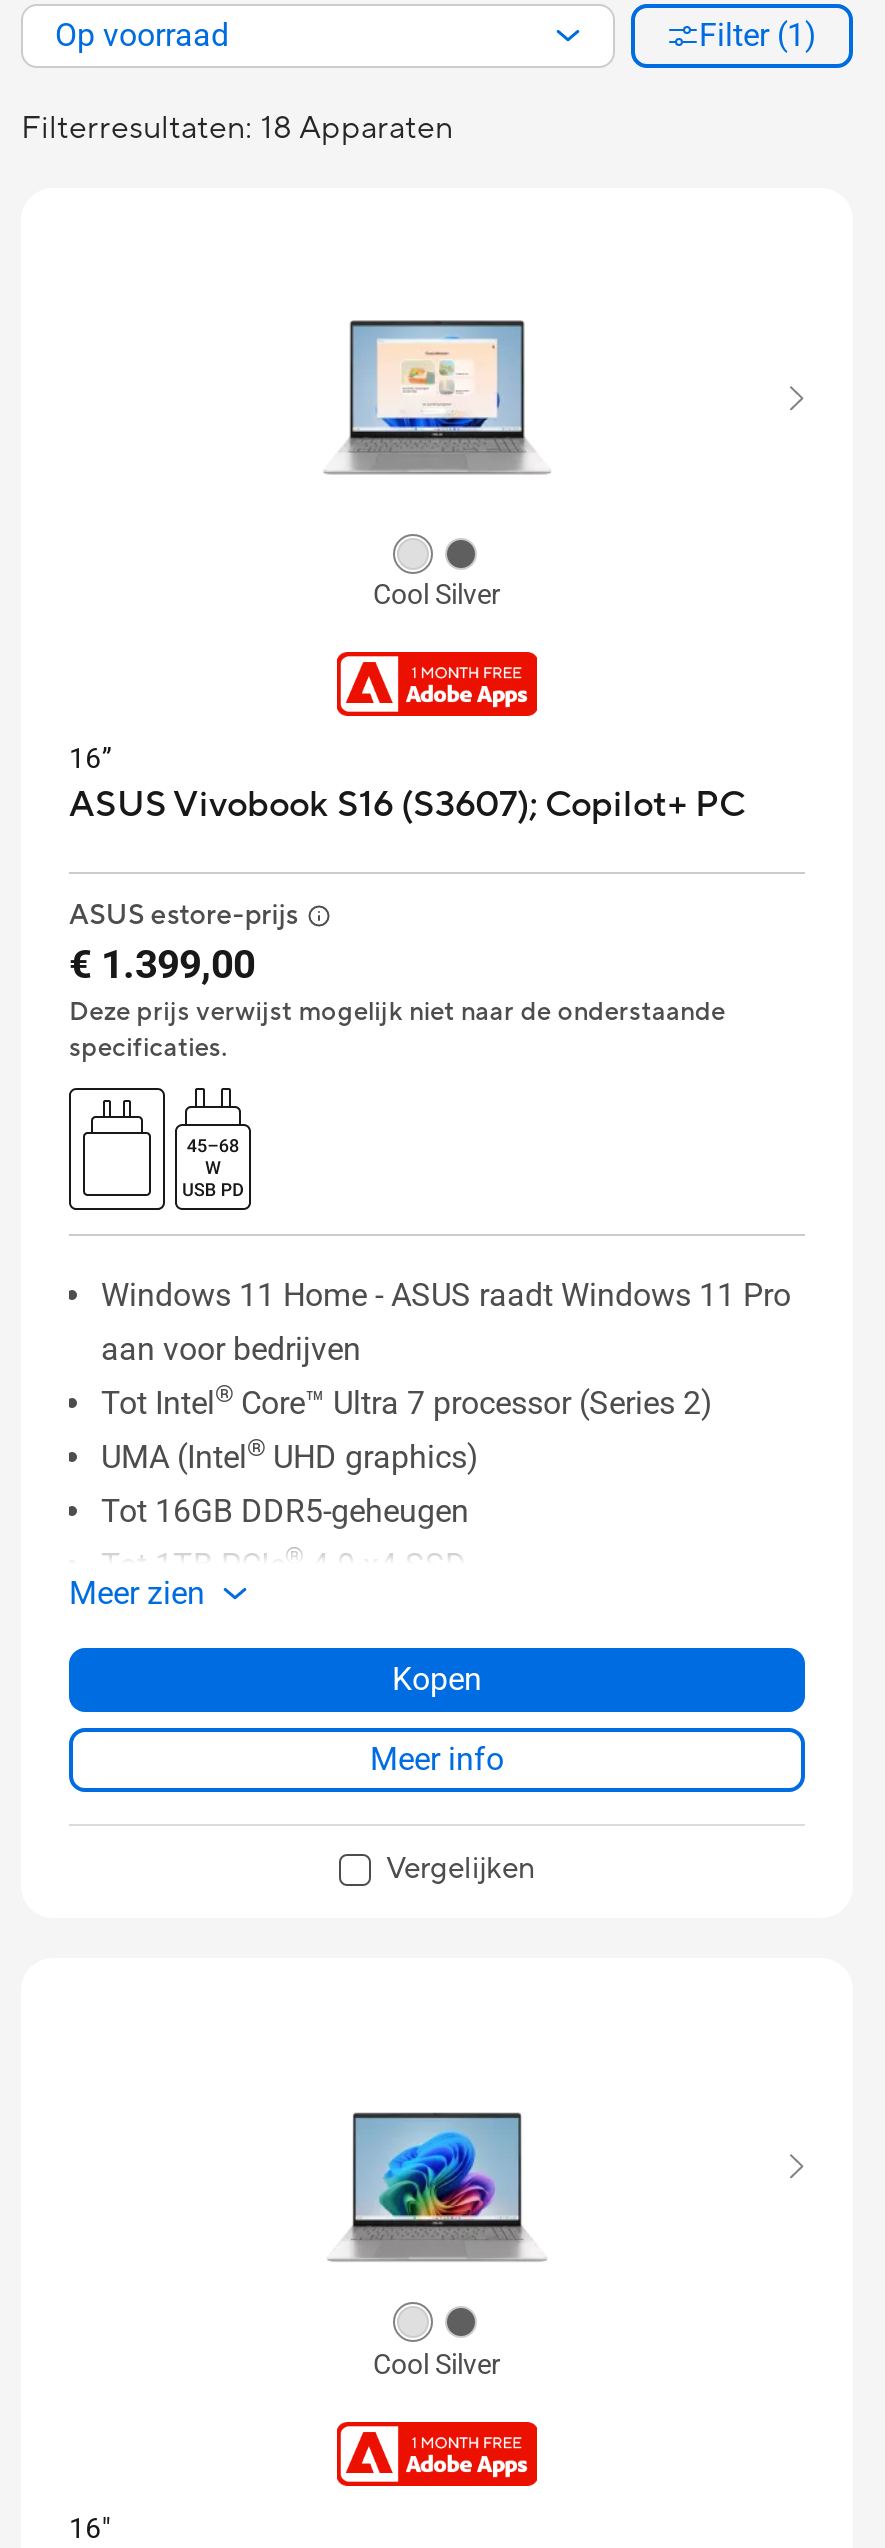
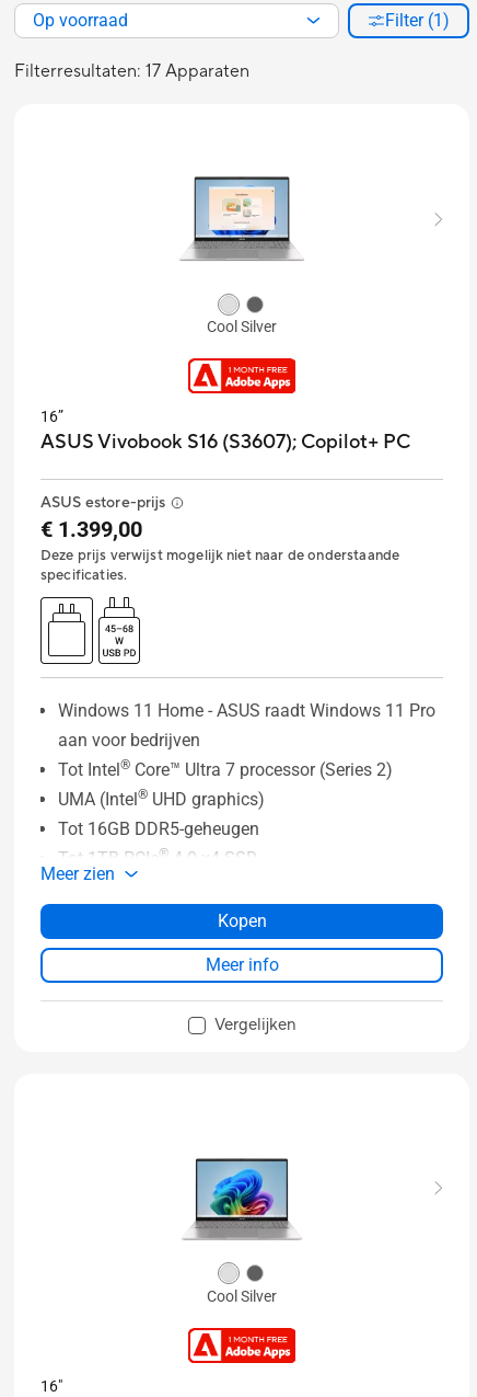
- Filterresultaten: 18 Apparaten
+ Filterresultaten: 17 Apparaten
